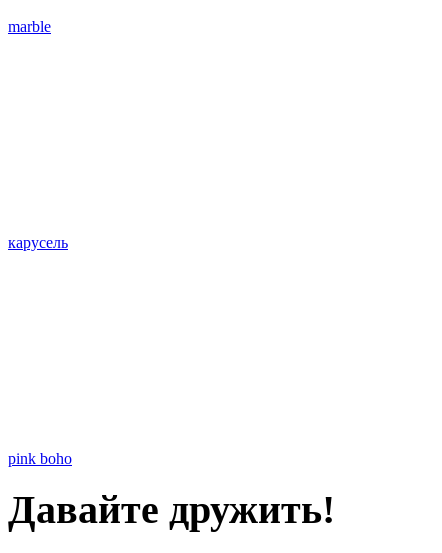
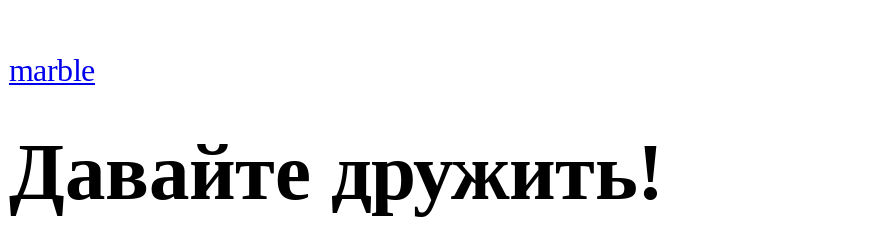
- карусель

- pink boho
